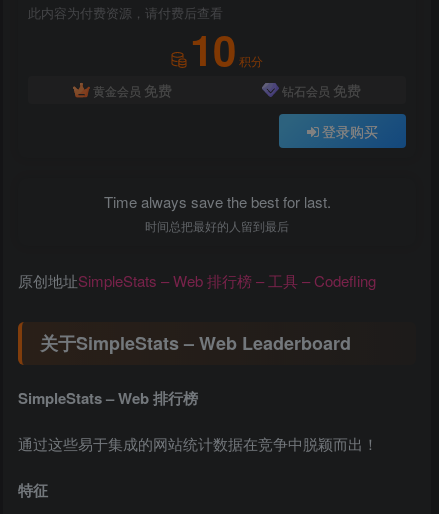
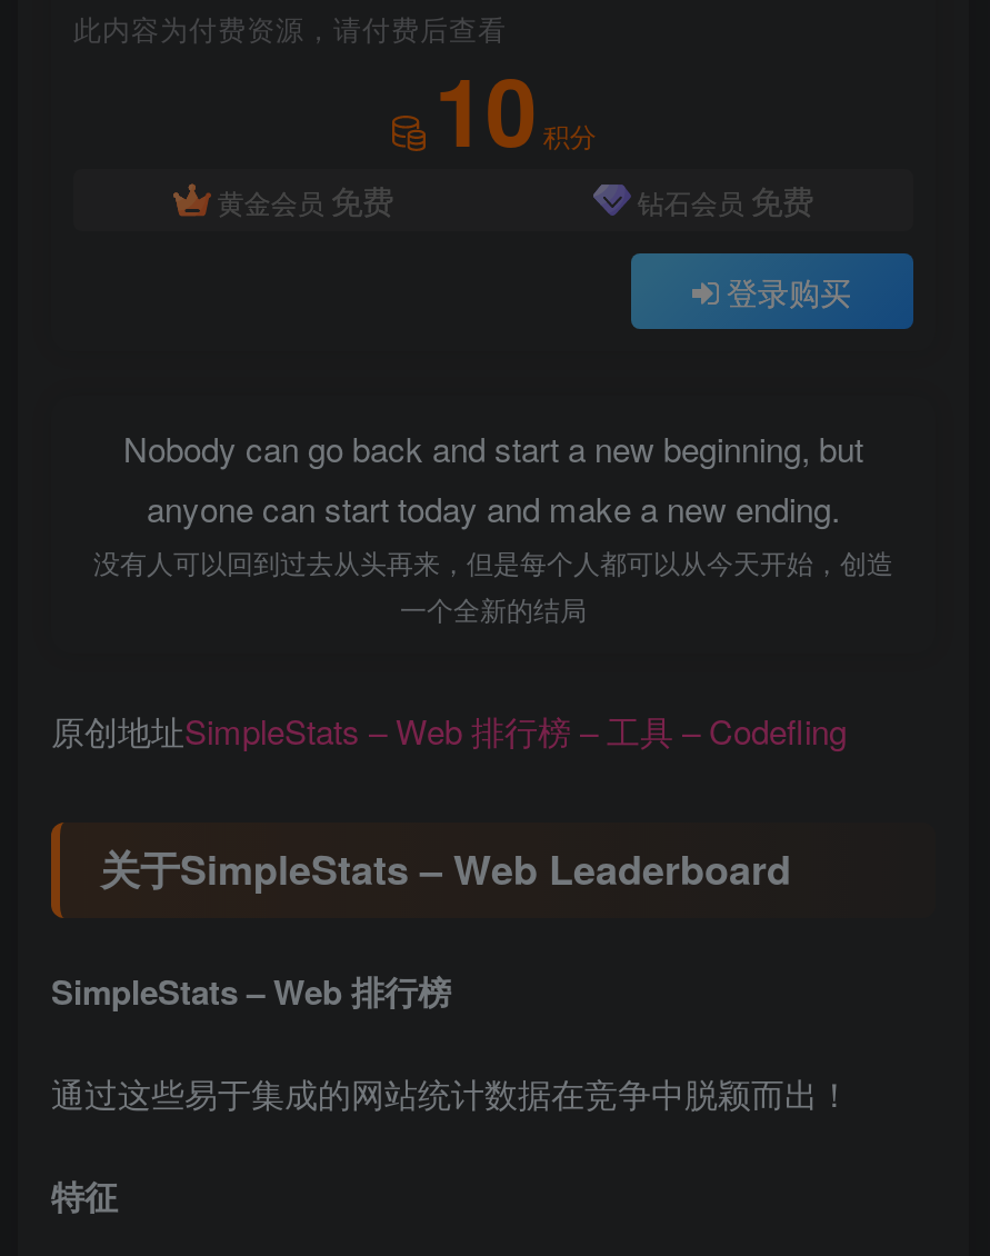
- Time always save the best for last.
- 时间总把最好的人留到最后
+ Nobody can go back and start a new beginning, but
+ anyone can start today and make a new ending.
+ 没有人可以回到过去从头再来，但是每个人都可以从今天开始，创造
+ 一个全新的结局
